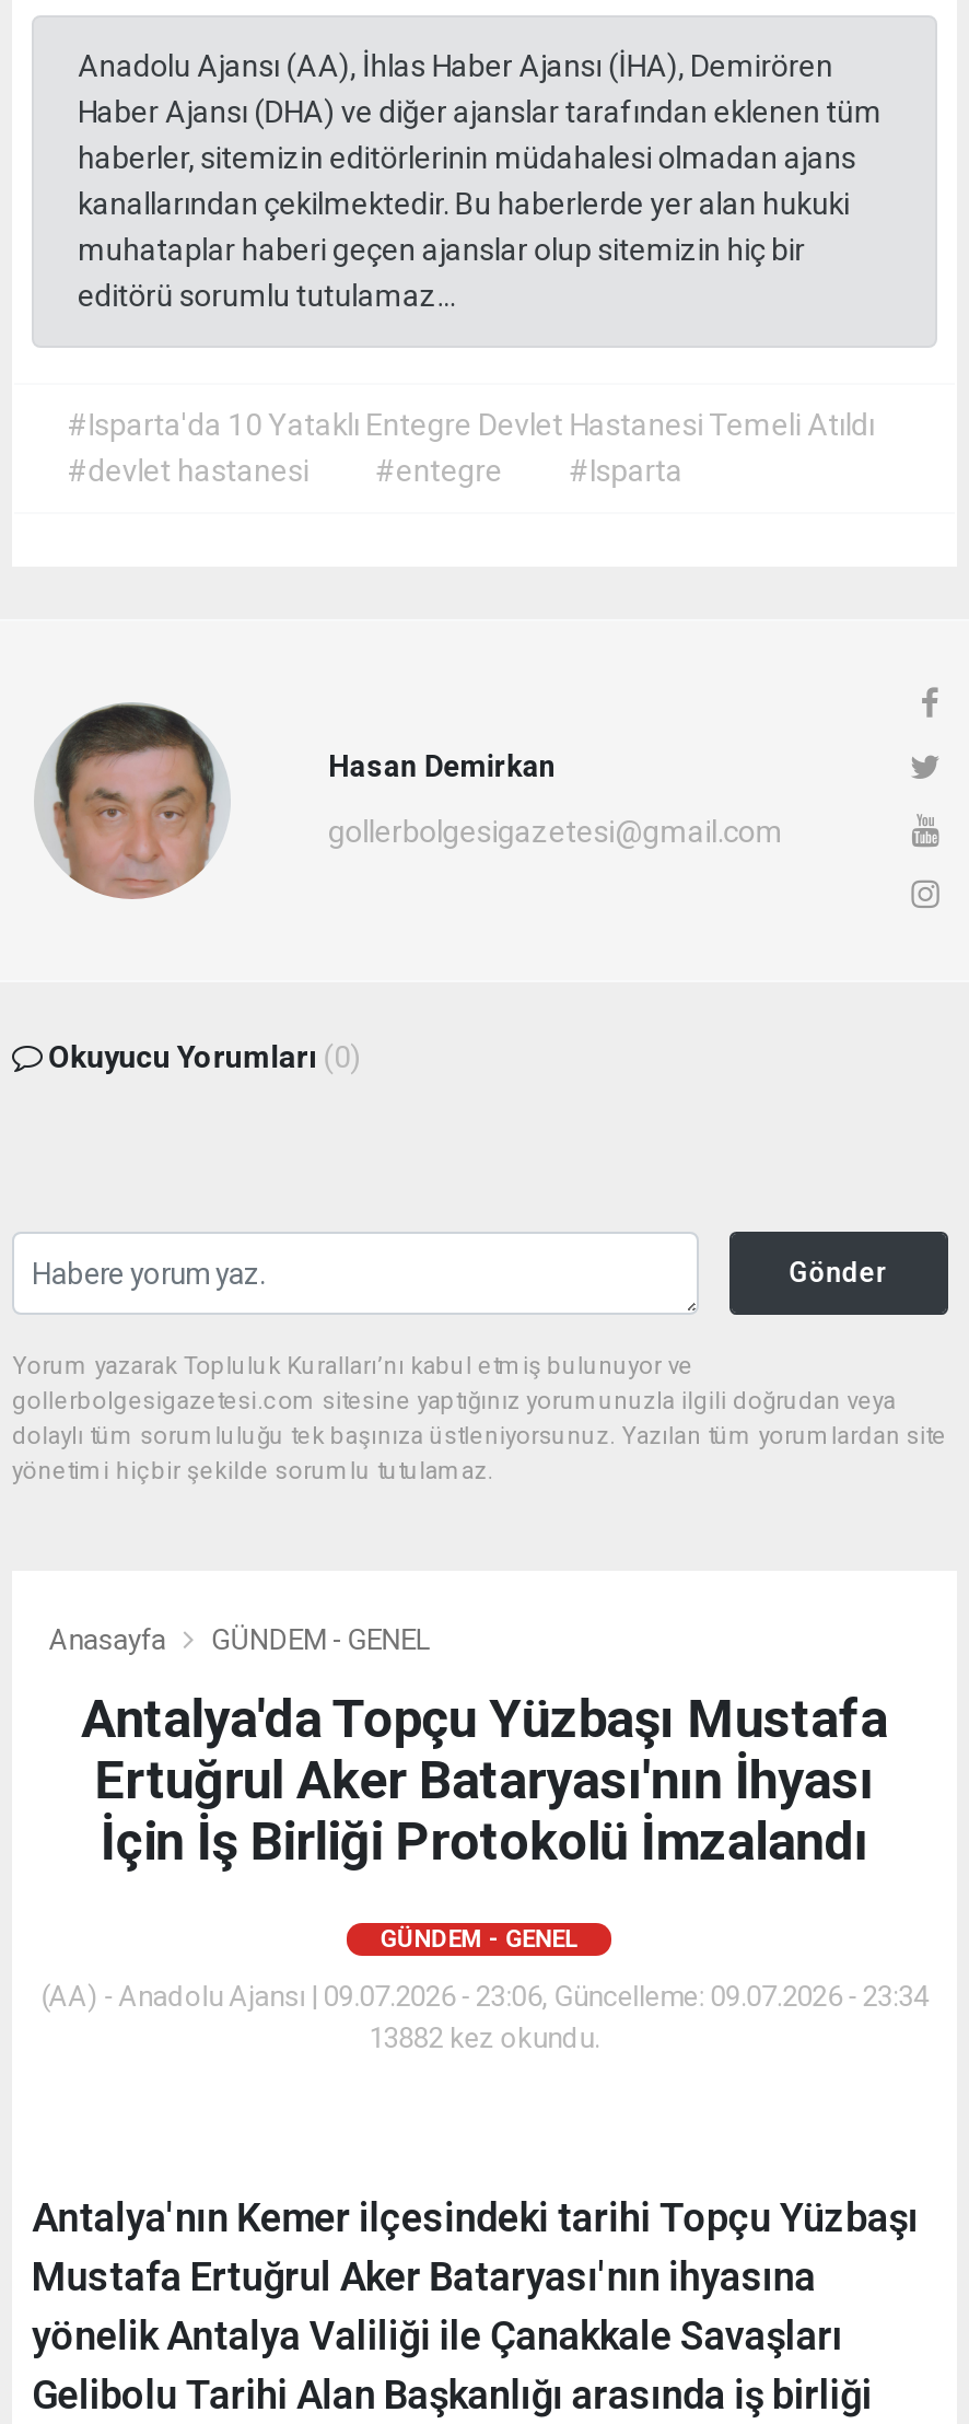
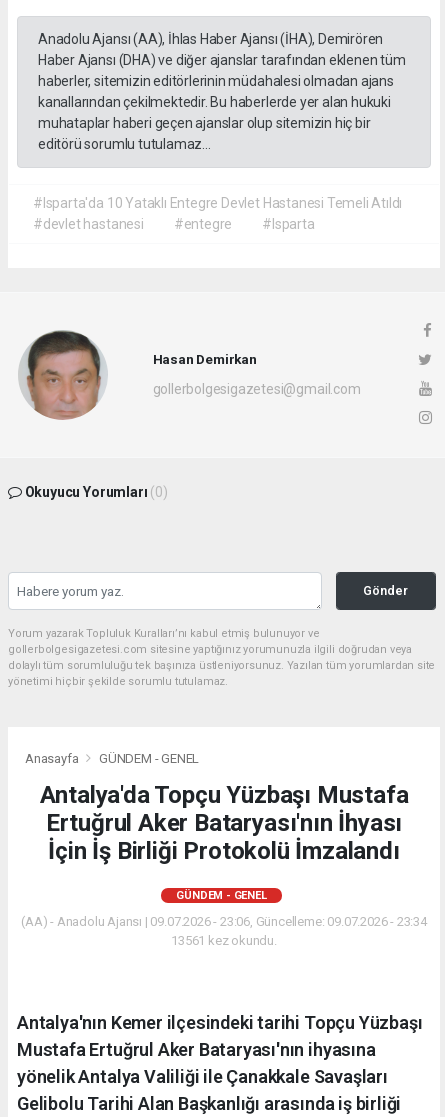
- 13882 kez okundu.
+ 13561 kez okundu.
